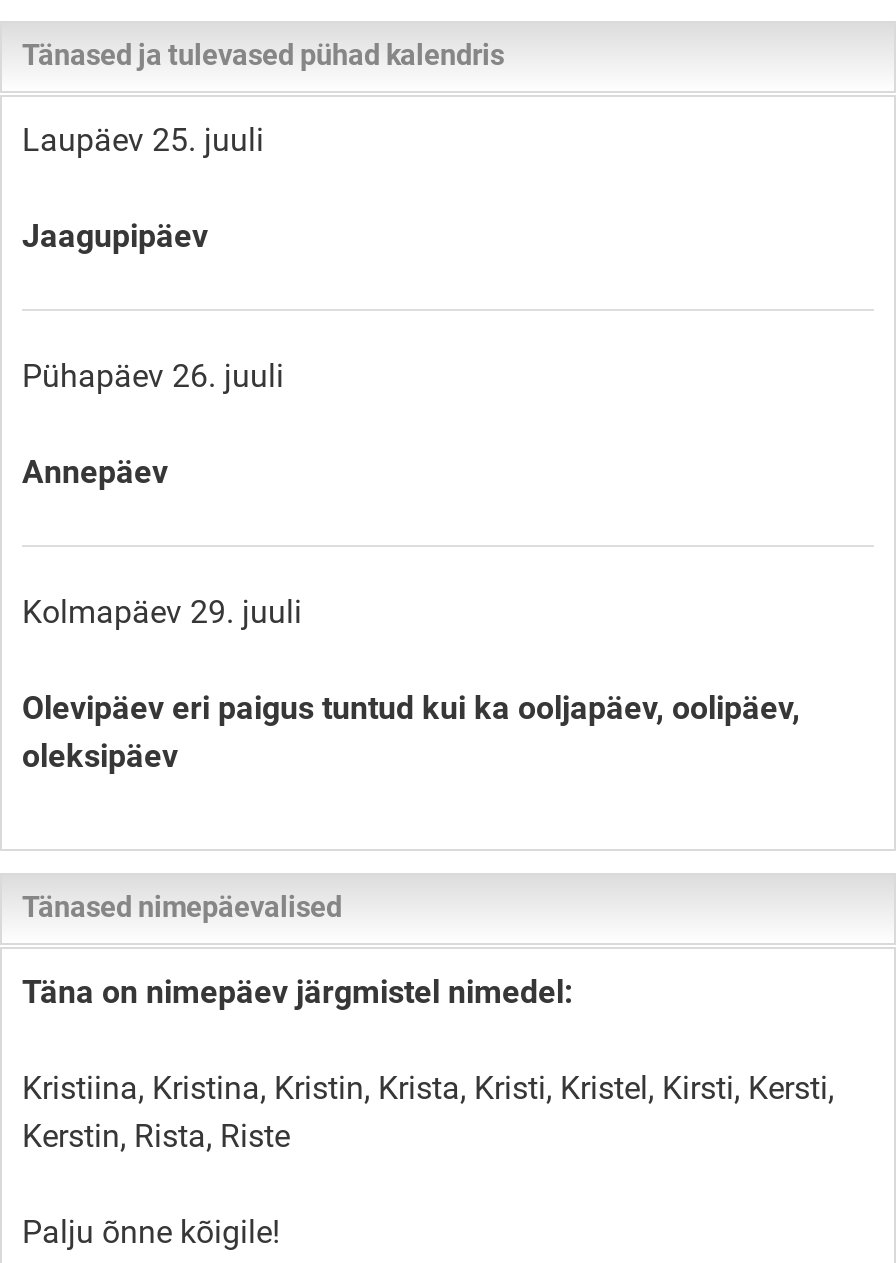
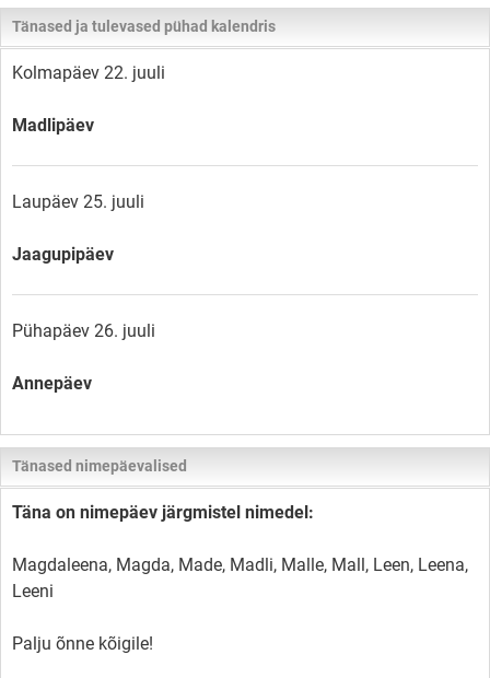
+ Kolmapäev 22. juuli
+ Madlipäev

moved down: Laupäev 25. juuli | Jaagupipäev | Pühapäev 26. juuli | Annepäev

- Kolmapäev 29. juuli
- Olevipäev eri paigus tuntud kui ka ooljapäev, oolipäev,
- oleksipäev

- Kristiina, Kristina, Kristin, Krista, Kristi, Kristel, Kirsti, Kersti,
- Kerstin, Rista, Riste
+ Magdaleena, Magda, Made, Madli, Malle, Mall, Leen, Leena,
+ Leeni
